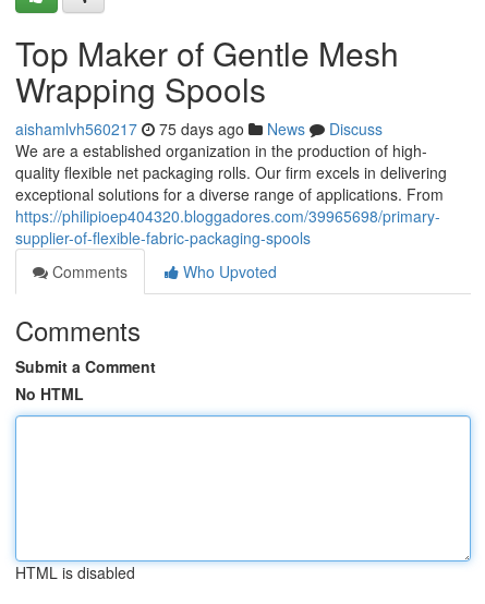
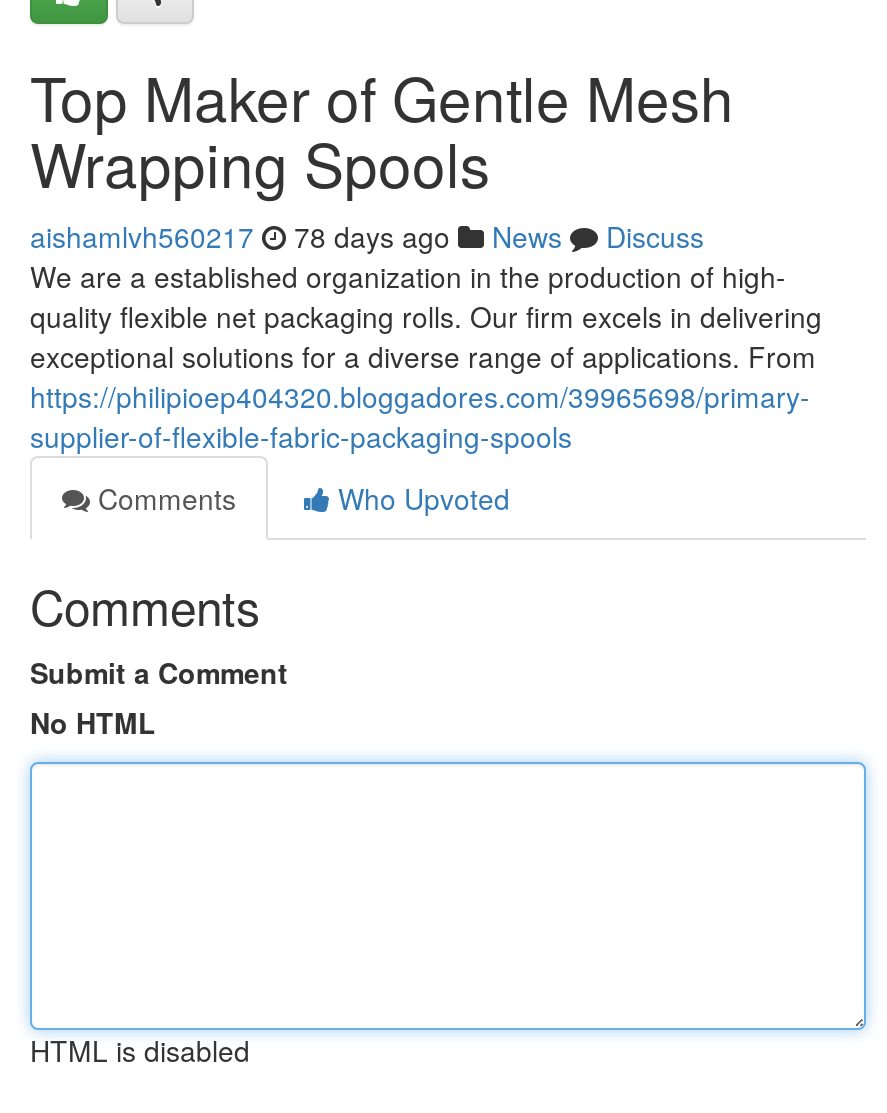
- aishamlvh560217 75 days ago News Discuss
+ aishamlvh560217 78 days ago News Discuss
